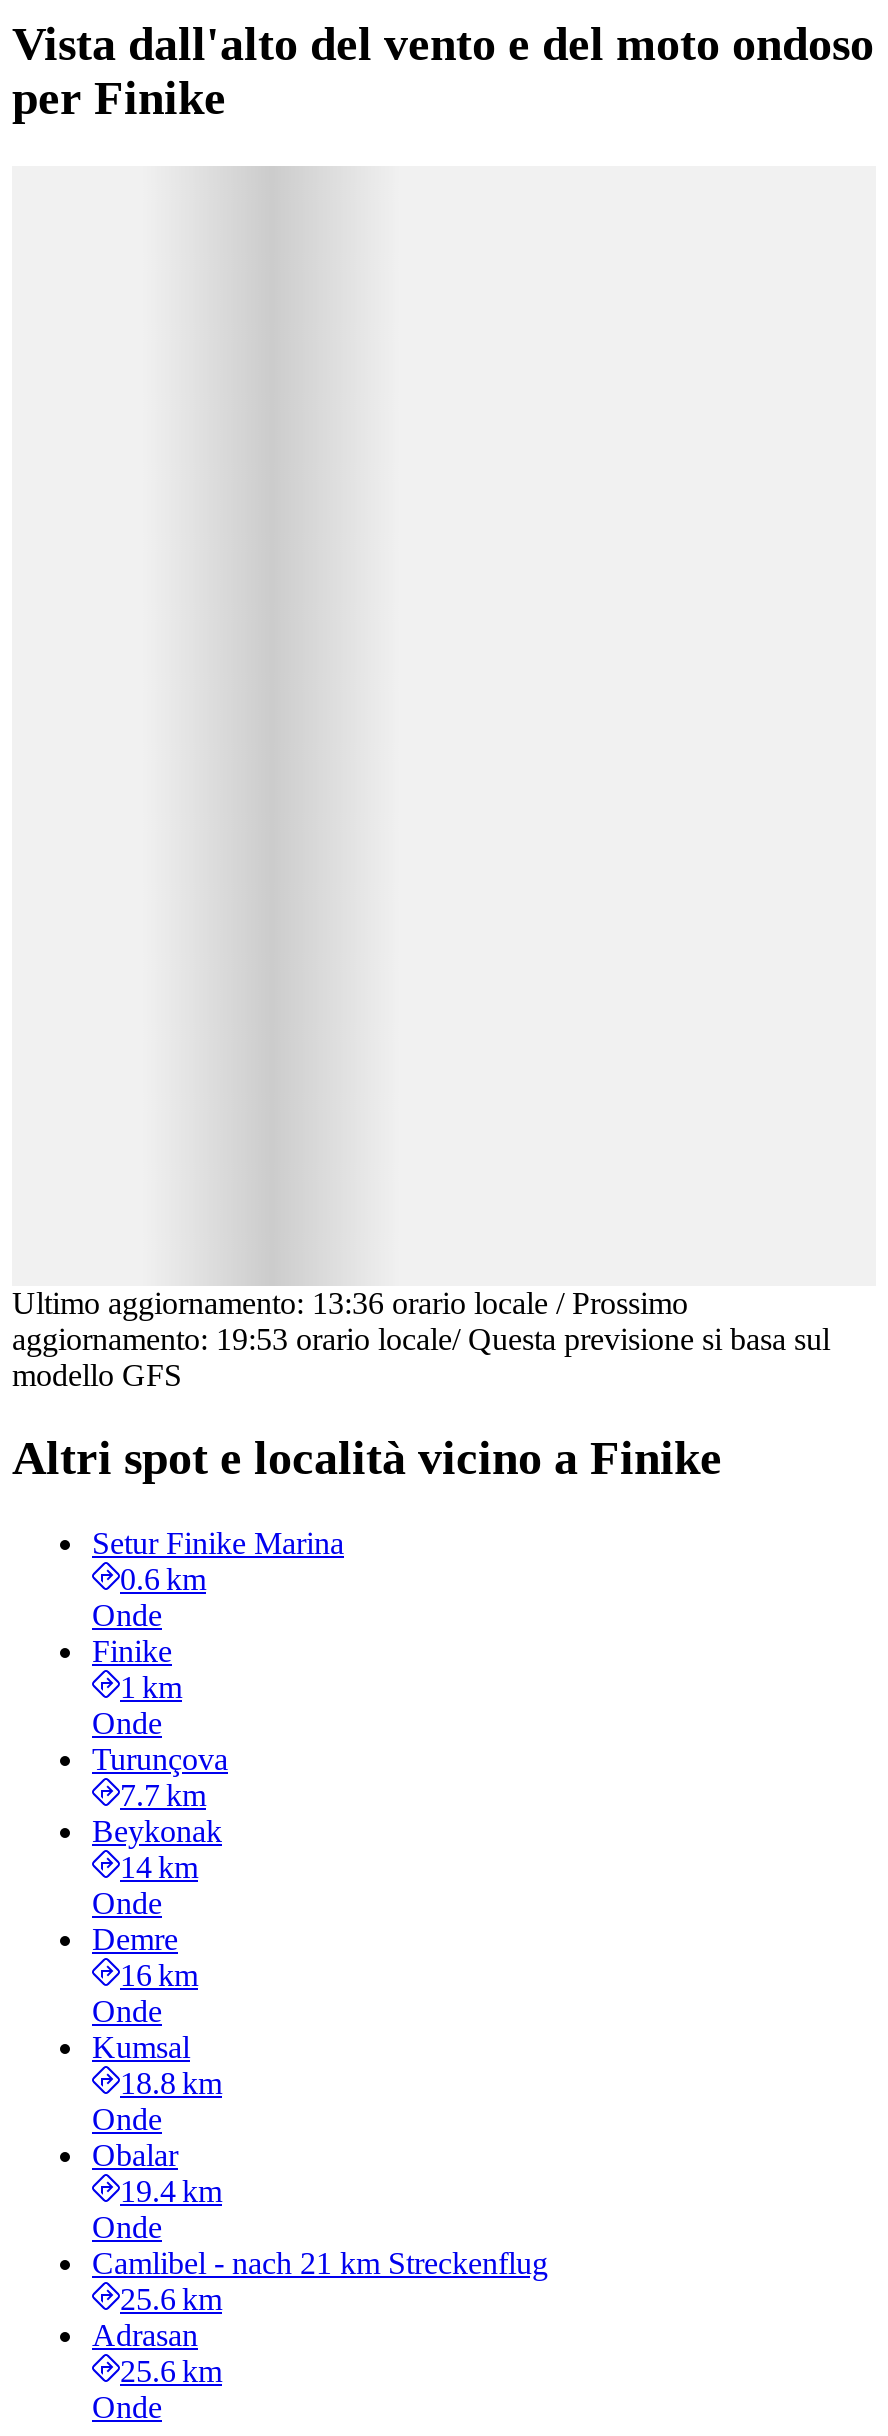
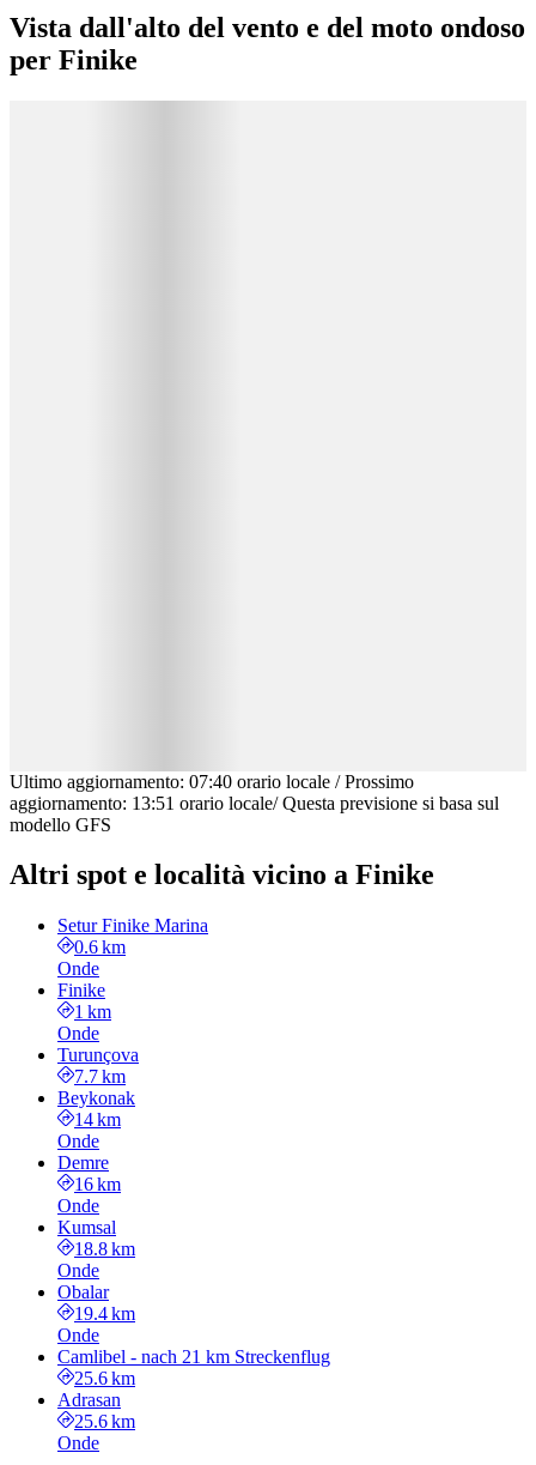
- Ultimo aggiornamento: 13:36 orario locale / Prossimo
+ Ultimo aggiornamento: 07:40 orario locale / Prossimo

- aggiornamento: 19:53 orario locale/ Questa previsione si basa sul
+ aggiornamento: 13:51 orario locale/ Questa previsione si basa sul
